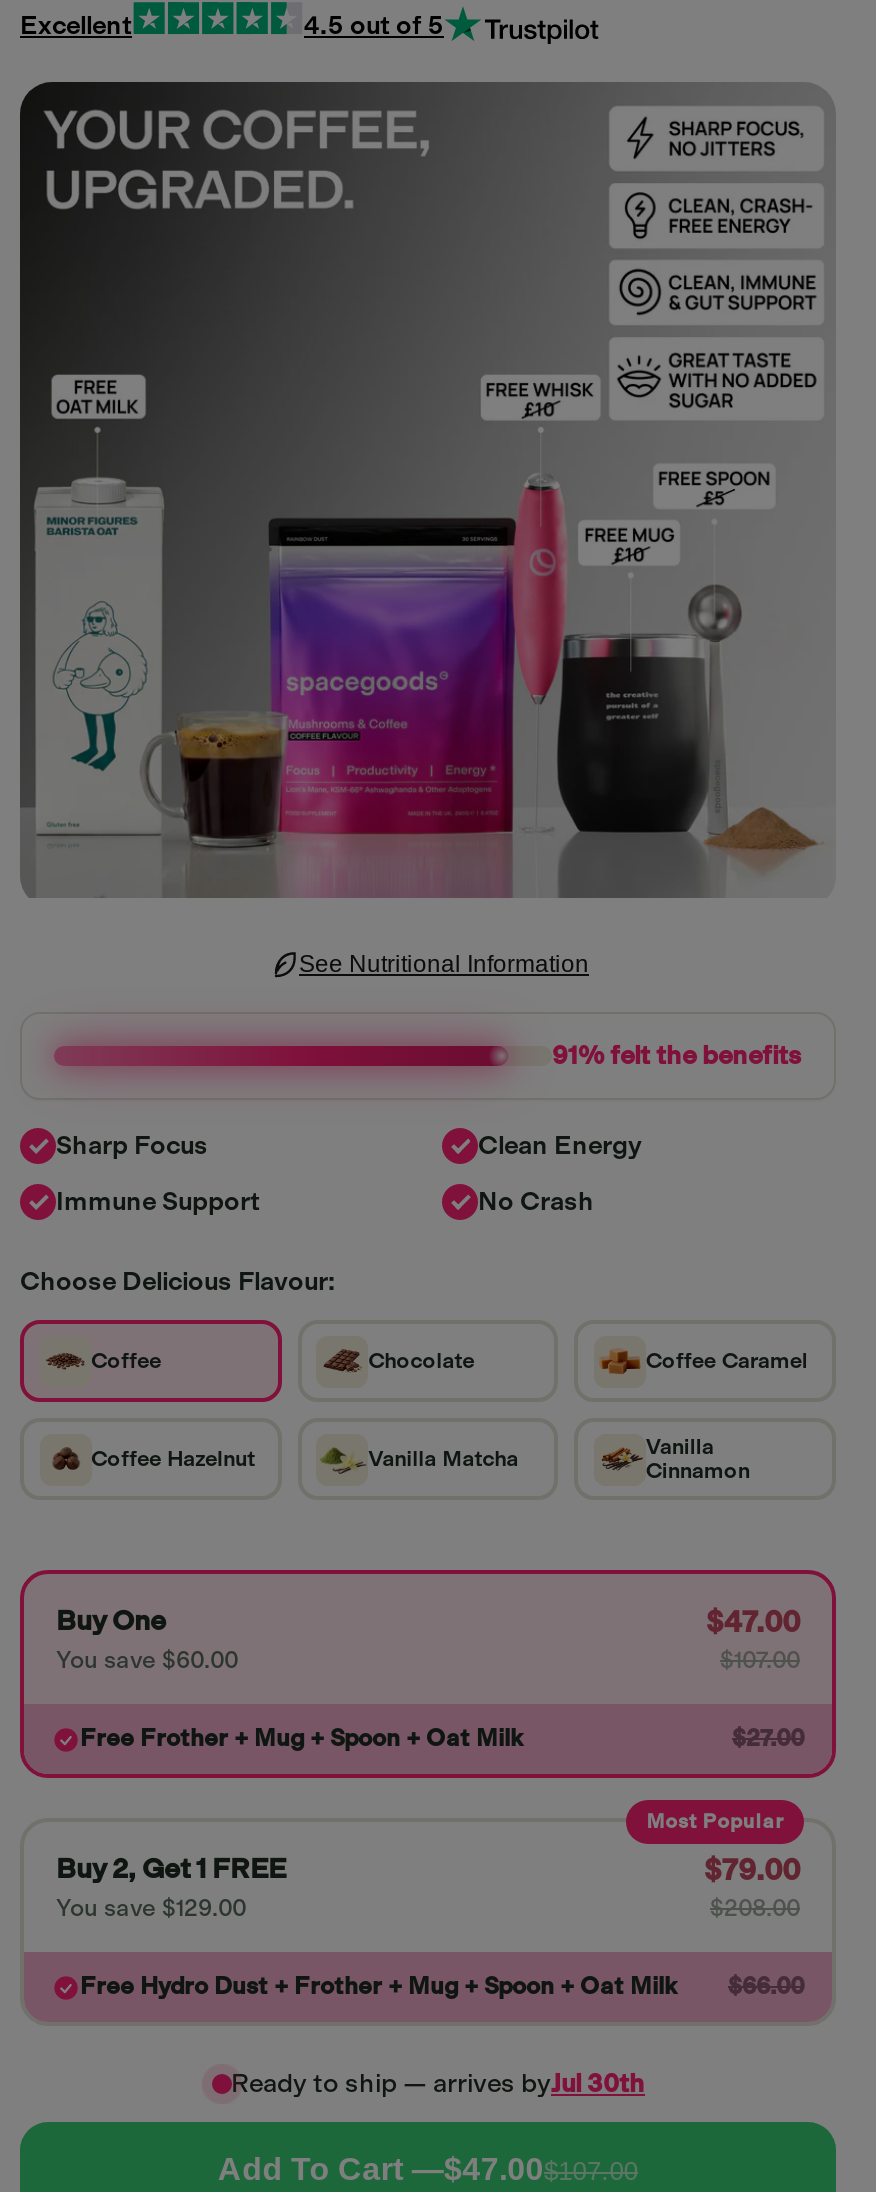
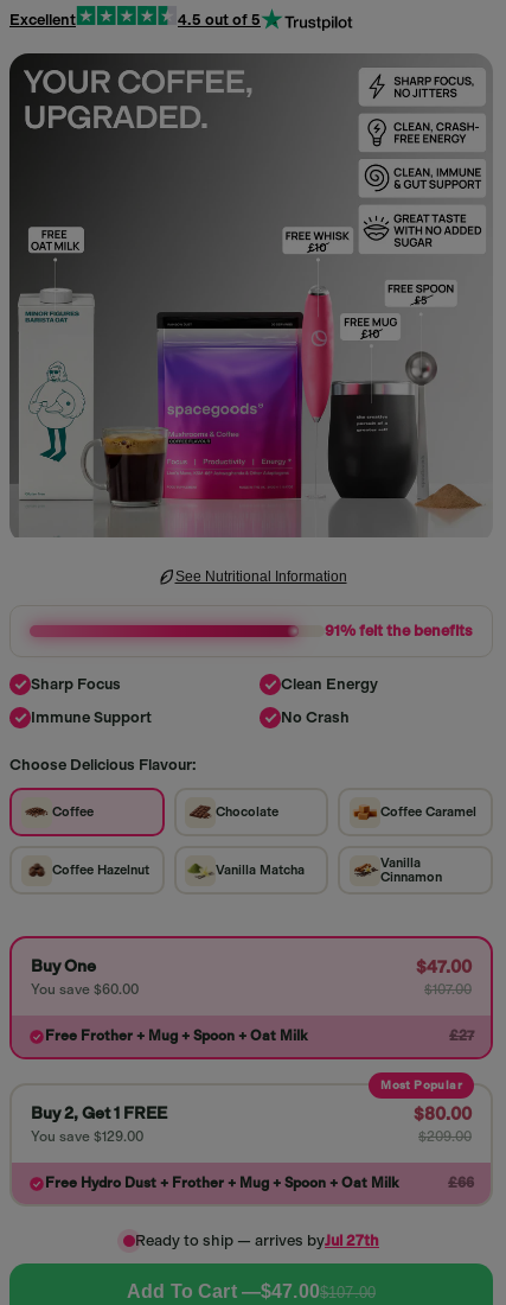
- $27.00
+ £27

- $79.00
+ $80.00

- $208.00
+ $209.00

- $66.00
+ £66

- Ready to ship — arrives byJul 30th
+ Ready to ship — arrives byJul 27th
